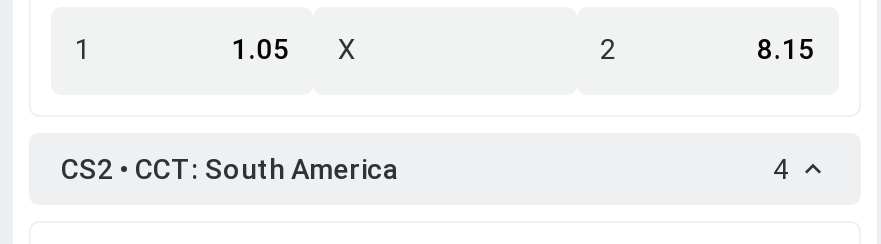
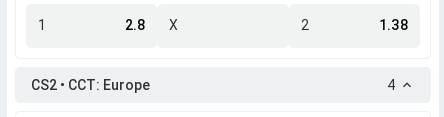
- 1.05 X
+ 2.8 X

- 8.15
+ 1.38

- CS2 • CCT: South America
+ CS2 • CCT: Europe
